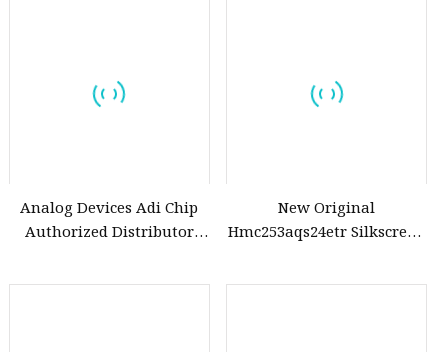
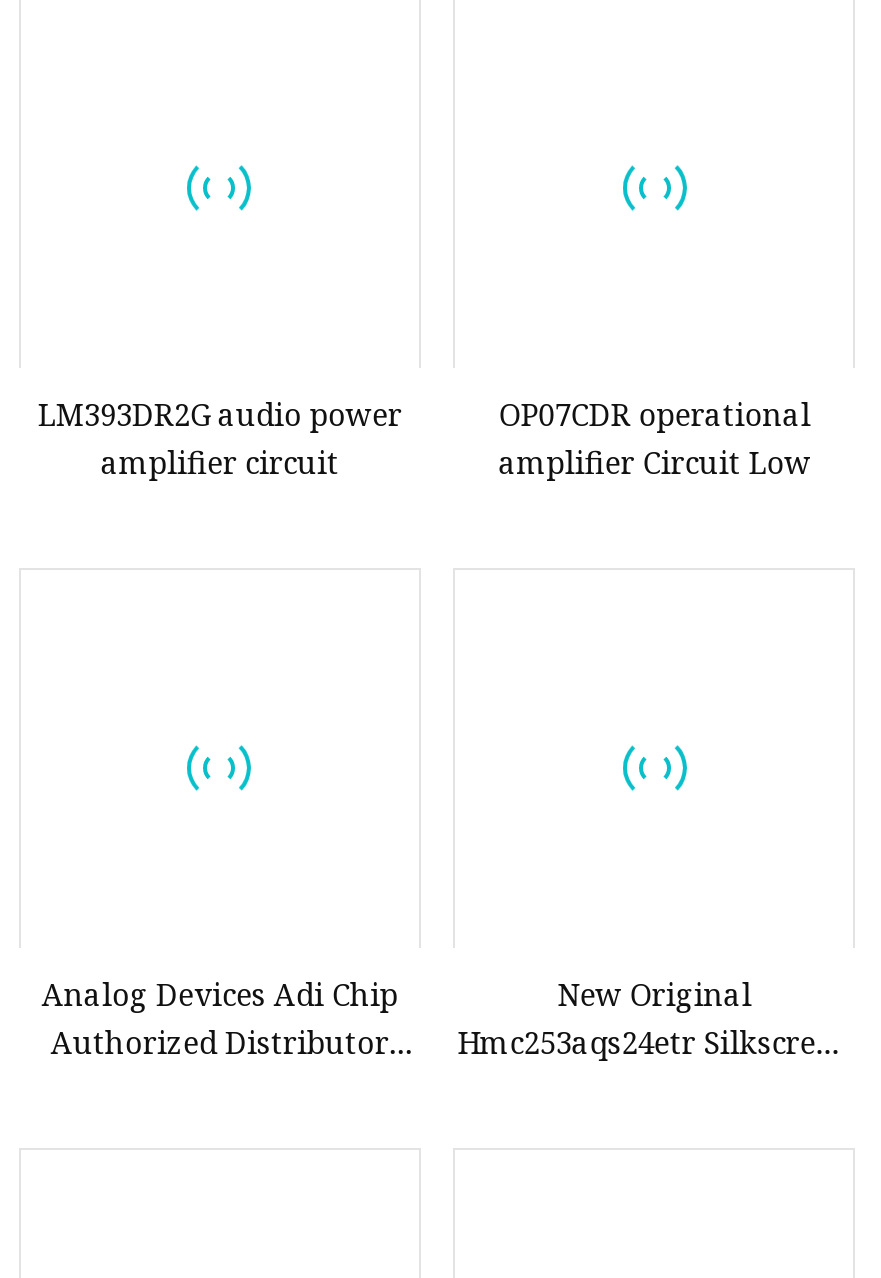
+ LM393DR2G audio power
+ amplifier circuit

+ OP07CDR operational
+ amplifier Circuit Low
